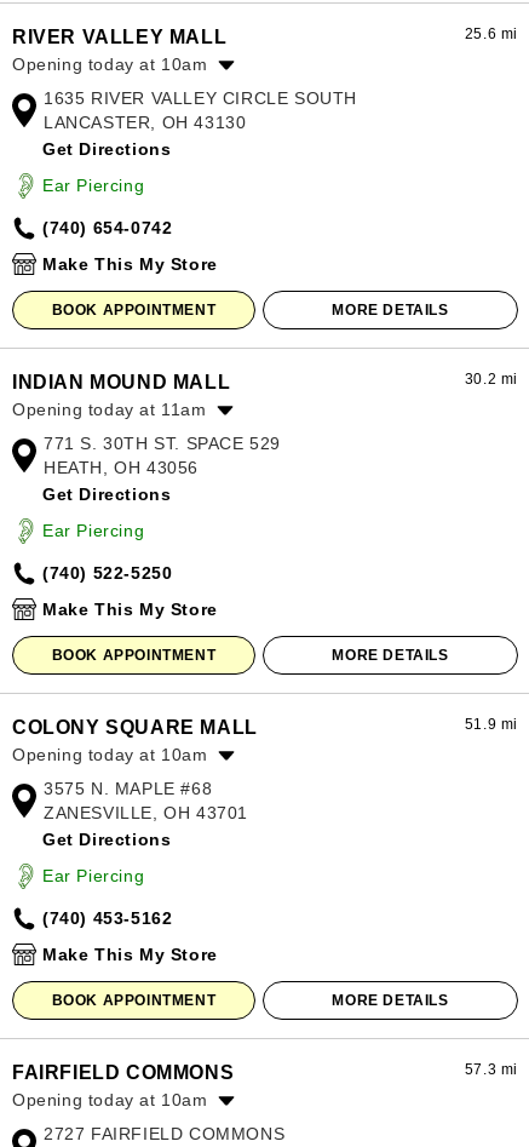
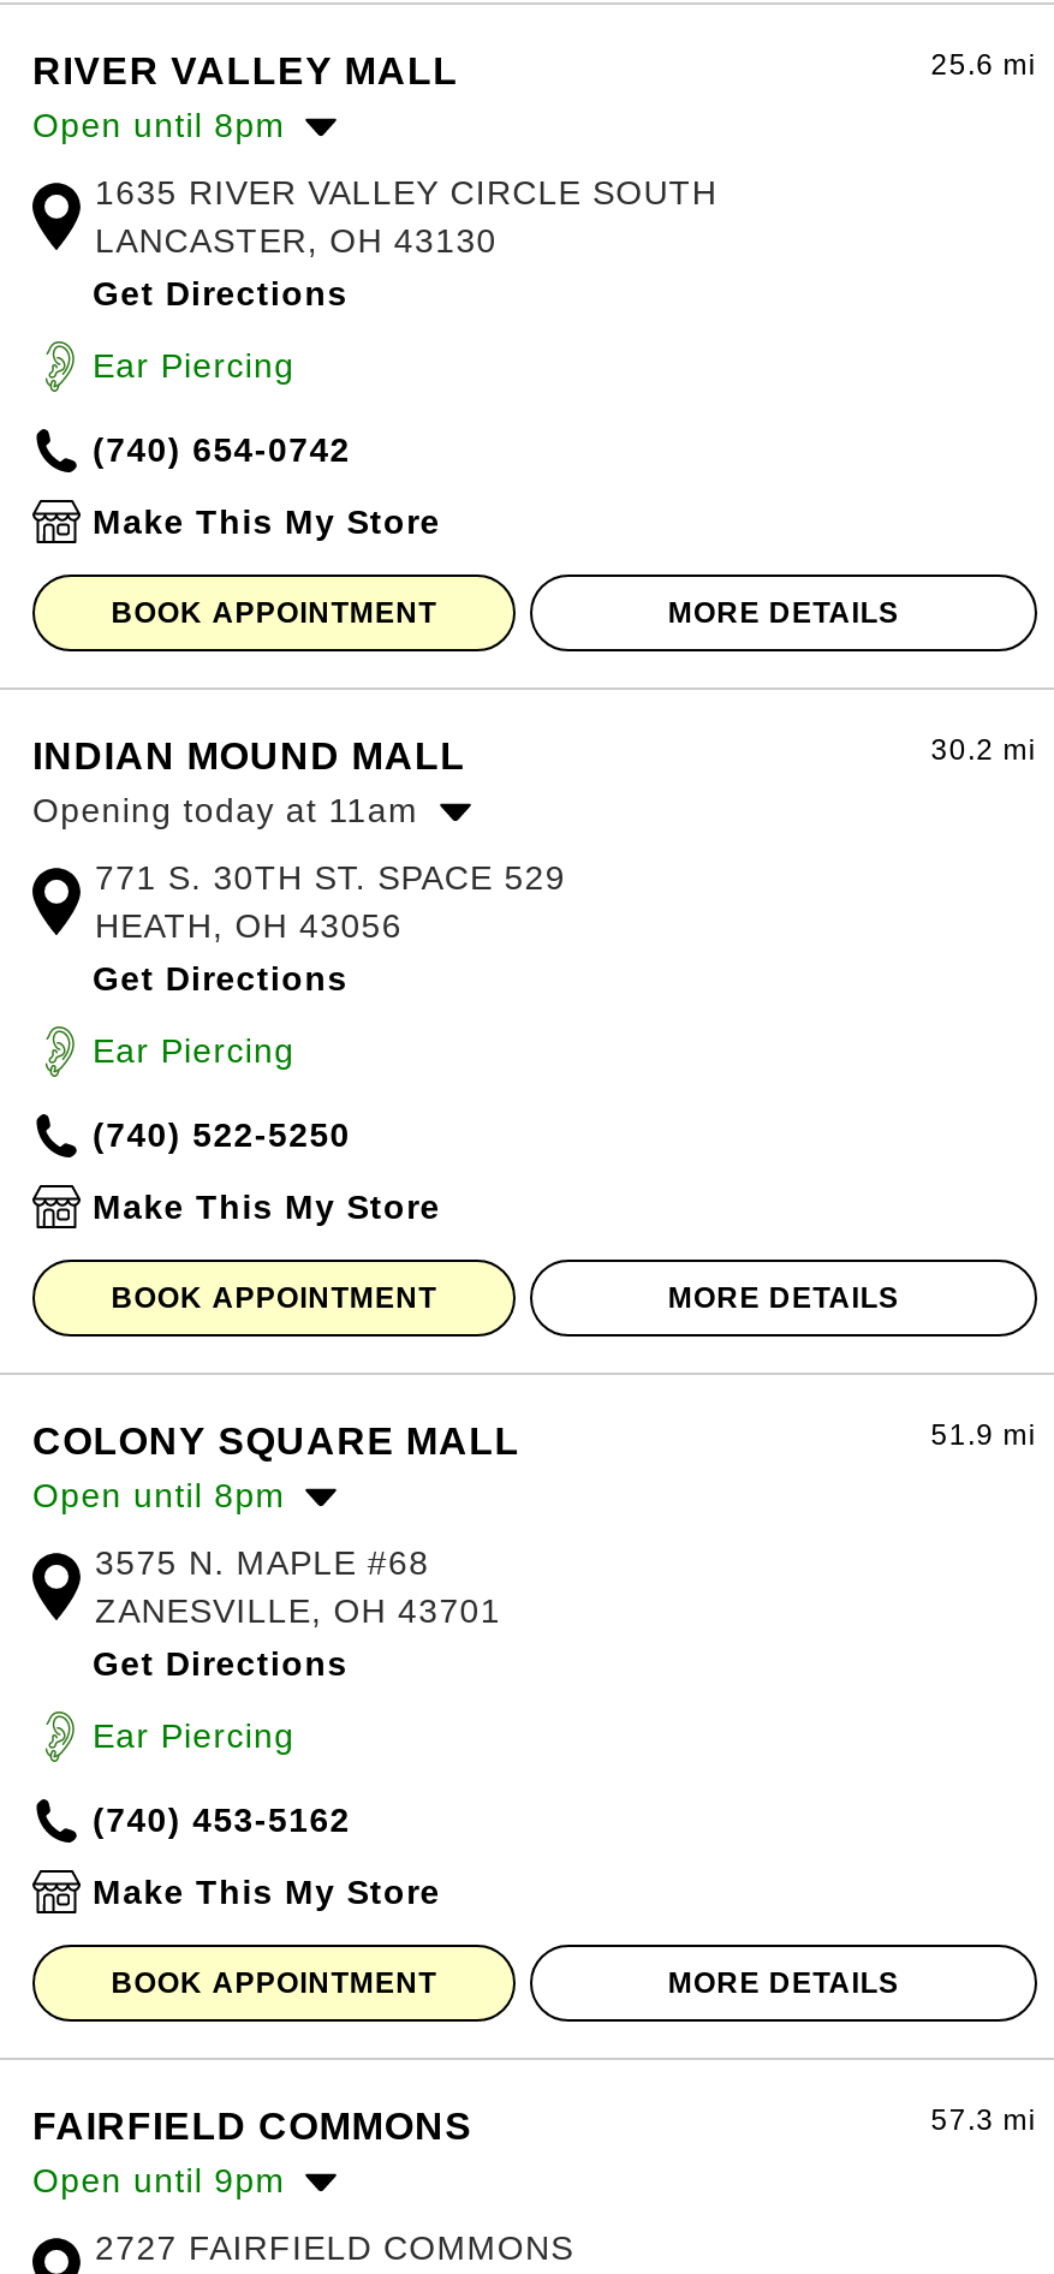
- Opening today at 10am
+ Open until 8pm

- Opening today at 10am
+ Open until 8pm

- Opening today at 10am
+ Open until 9pm
